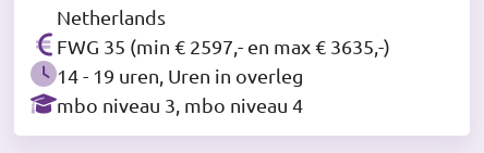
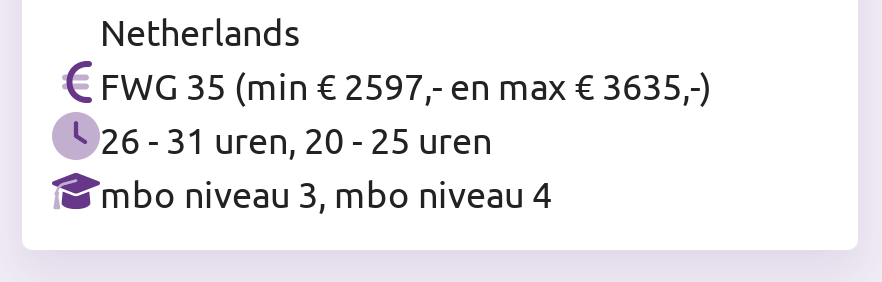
- 14 - 19 uren, Uren in overleg
+ 26 - 31 uren, 20 - 25 uren
